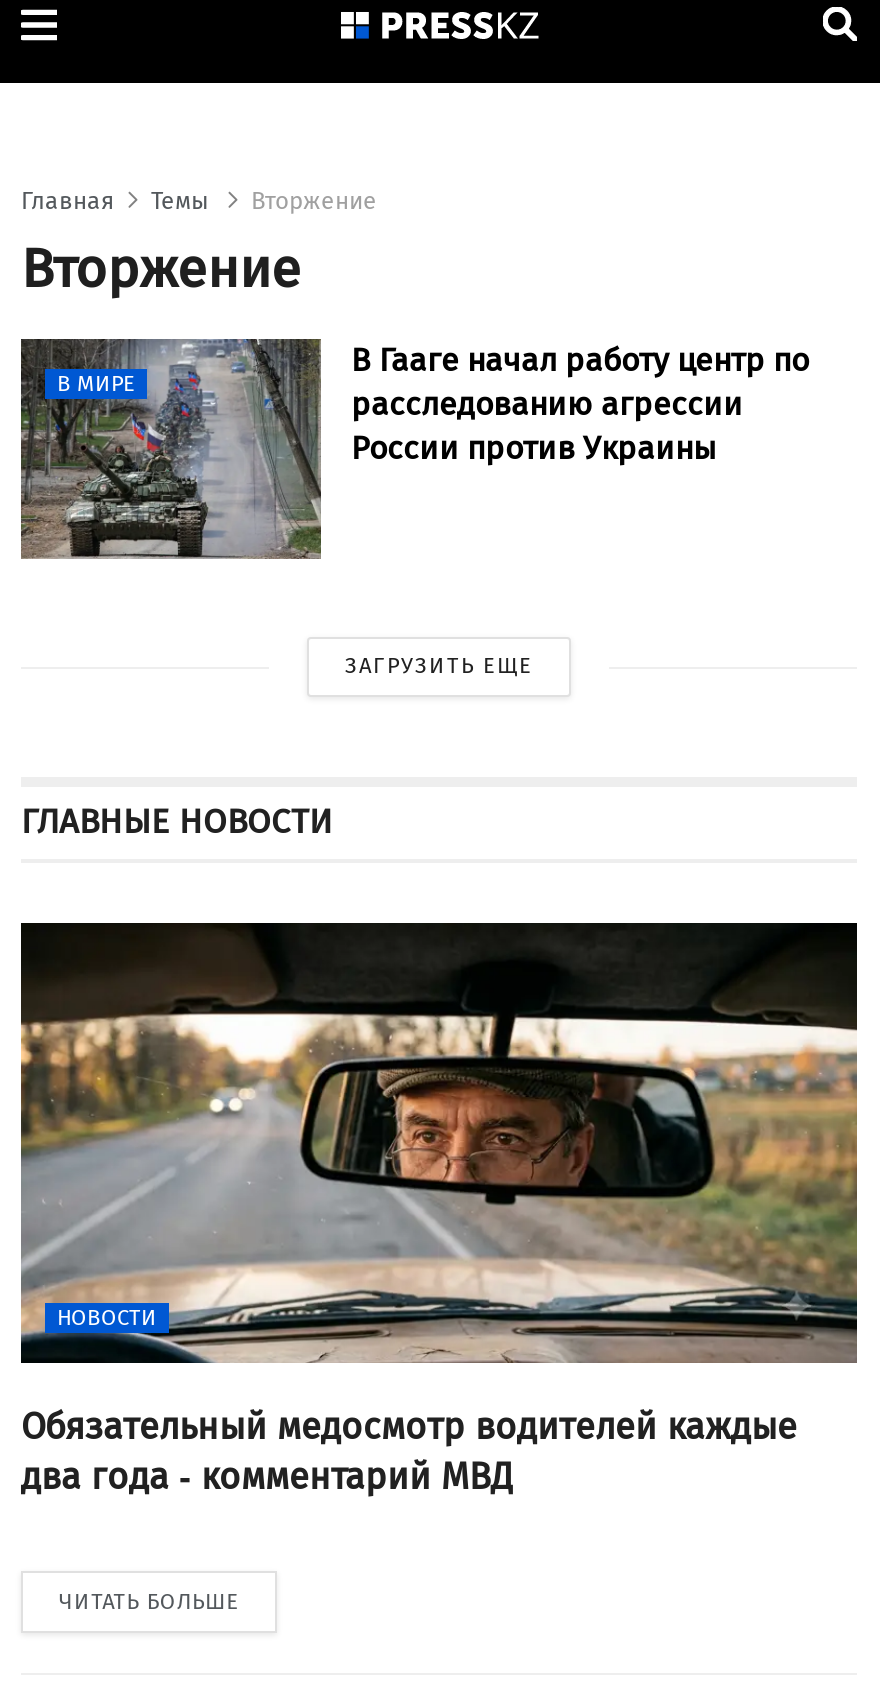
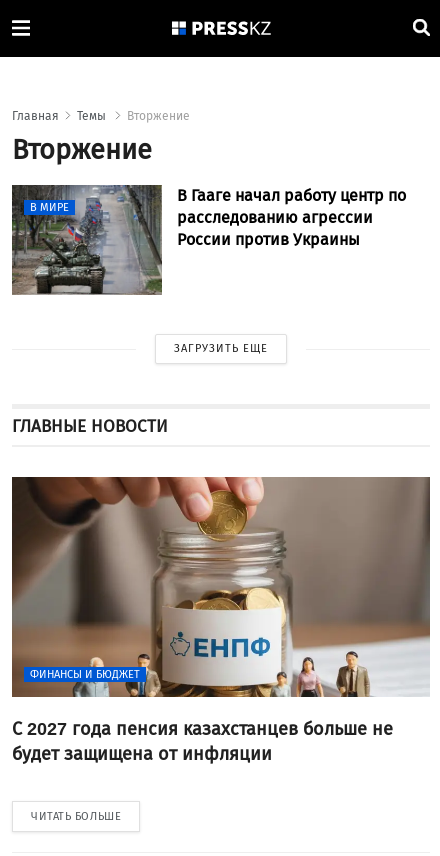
- [image]
- НОВОСТИ
+ [image]
+ ФИНАНСЫ И БЮДЖЕТ

- Обязательный медосмотр водителей каждые
- два года - комментарий МВД
+ С 2027 года пенсия казахстанцев больше не
+ будет защищена от инфляции
